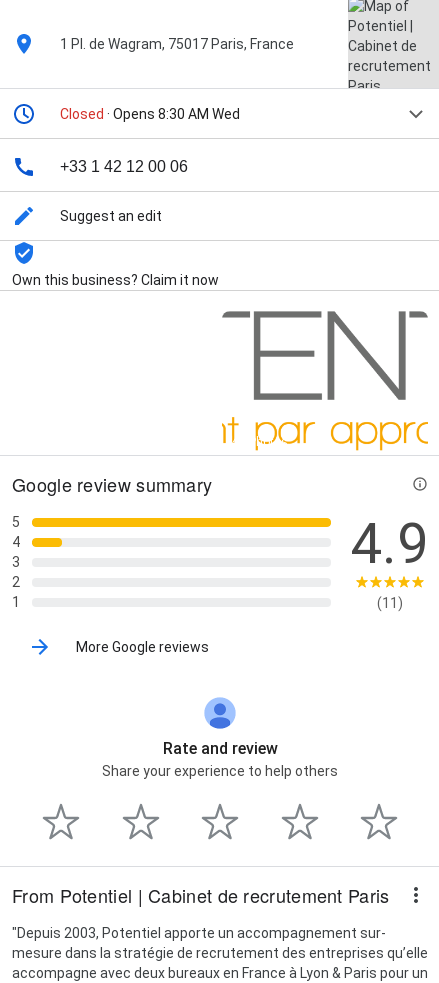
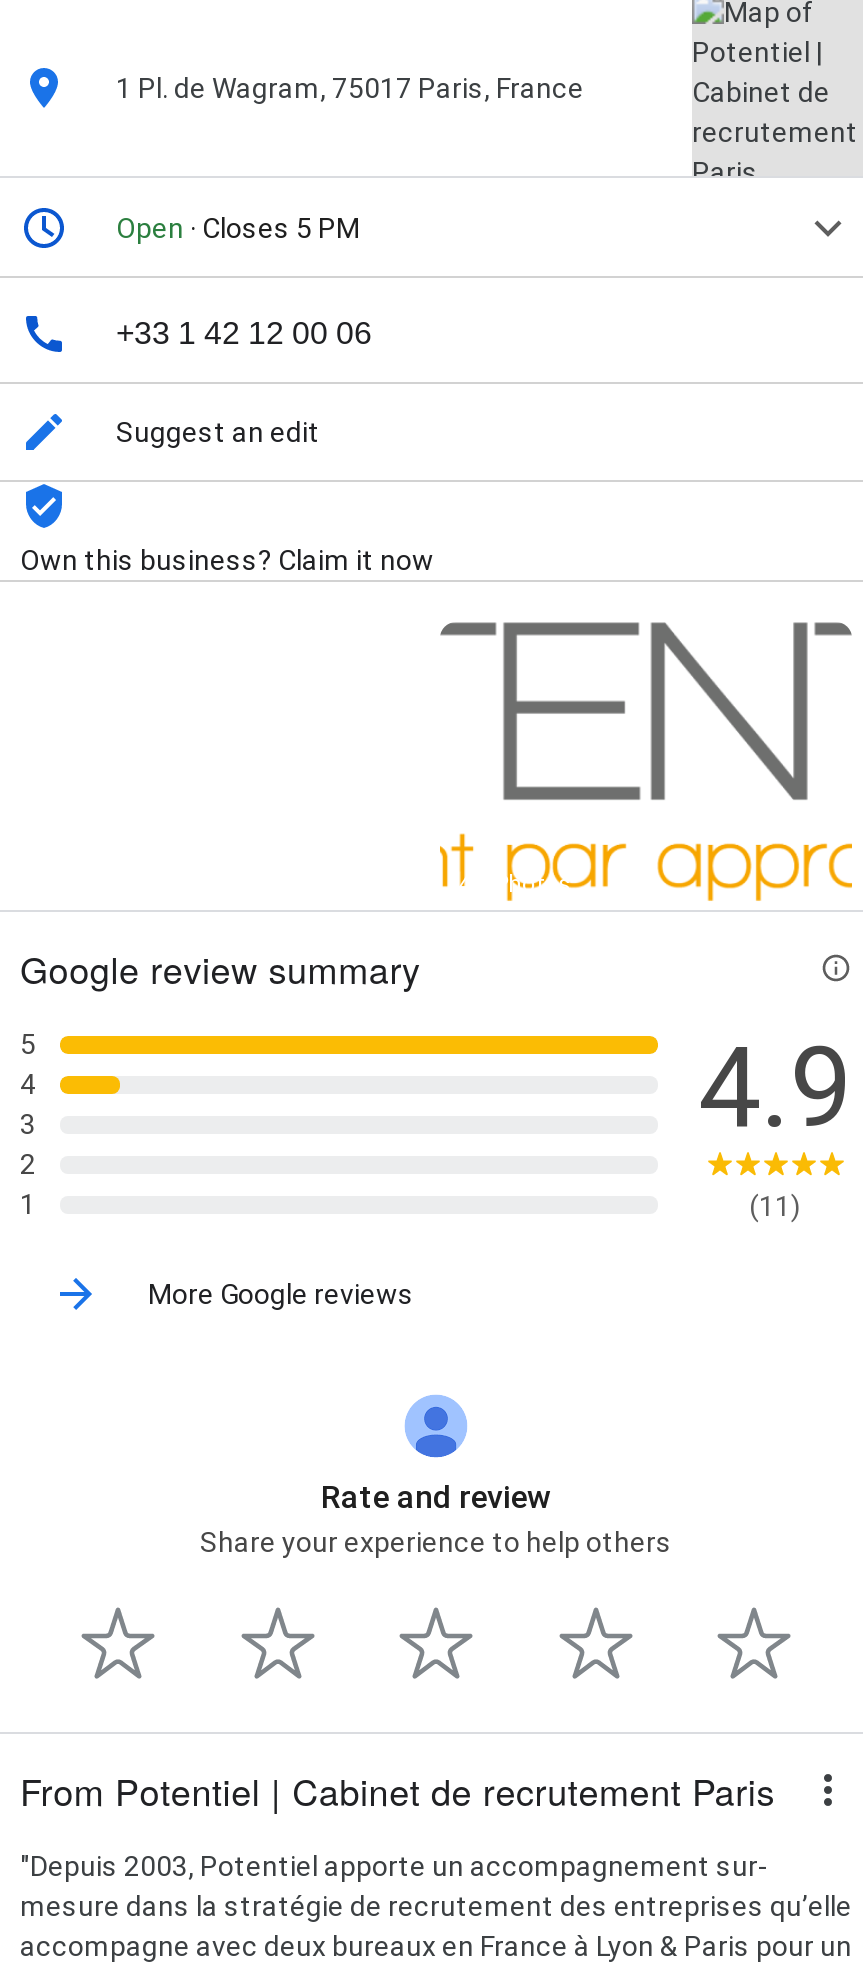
- Closed · Opens 8:30 AM Wed
+ Open · Closes 5 PM
